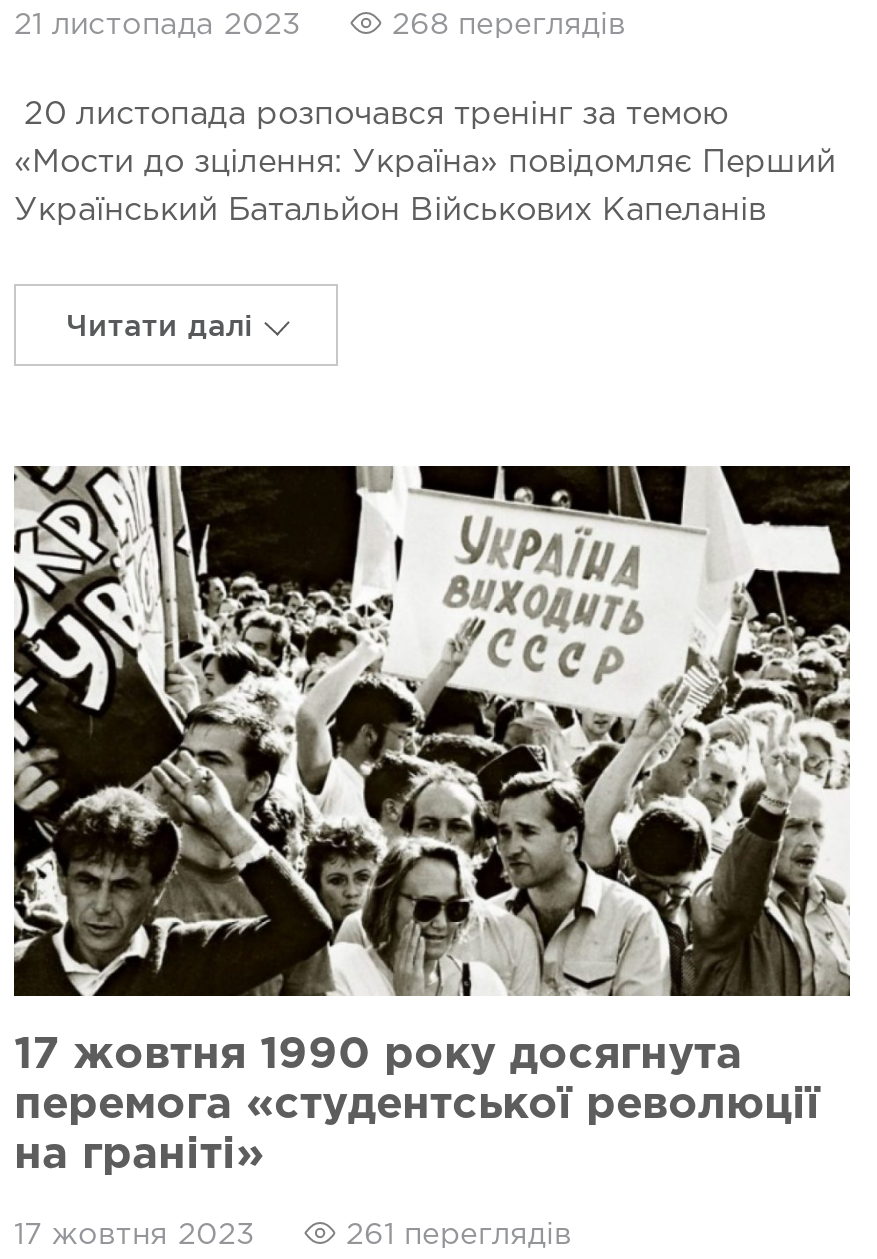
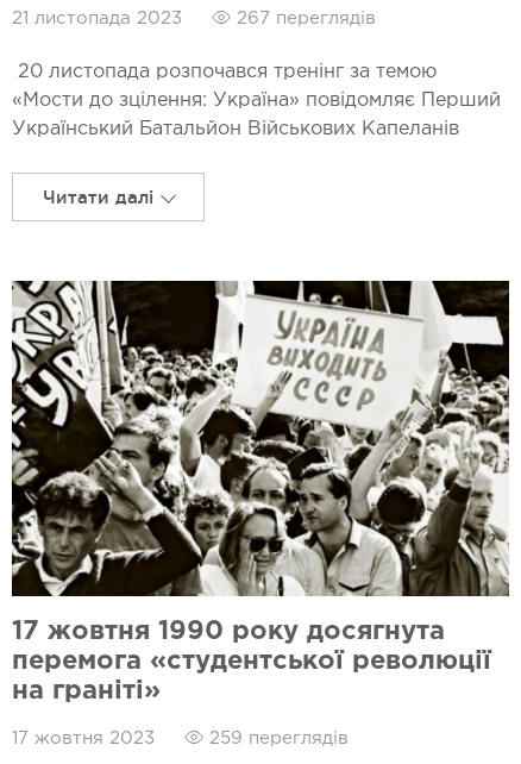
- 268 переглядів
+ 267 переглядів

- 261 переглядів
+ 259 переглядів
